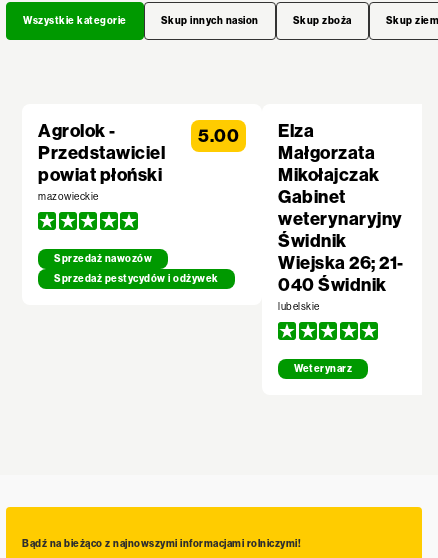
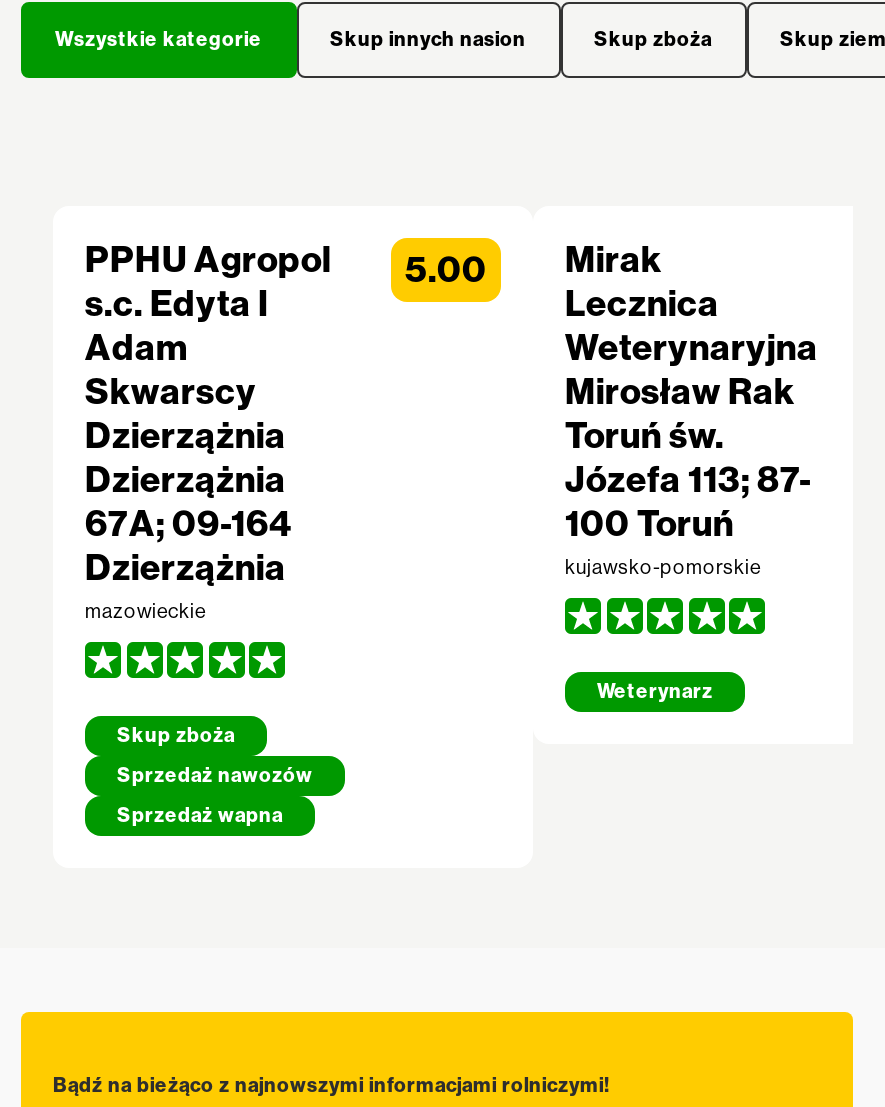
- Agrolok -
- Przedstawiciel
- powiat płoński
+ PPHU Agropol
+ s.c. Edyta I
+ Adam
+ Skwarscy
+ Dzierzążnia
+ Dzierzążnia
+ 67A; 09-164
+ Dzierzążnia

- Elza
- Małgorzata
- Mikołajczak
- Gabinet
- weterynaryjny
- Świdnik
- Wiejska 26; 21-
- 040 Świdnik
- lubelskie
+ Mirak
+ Lecznica
+ Weterynaryjna
+ Mirosław Rak
+ Toruń św.
+ Józefa 113; 87-
+ 100 Toruń
+ kujawsko-pomorskie

moved down: mazowieckie

moved down: Sprzedaż nawozów

- Sprzedaż pestycydów i odżywek
+ Sprzedaż wapna

moved up: Weterynarz

+ Skup zboża
